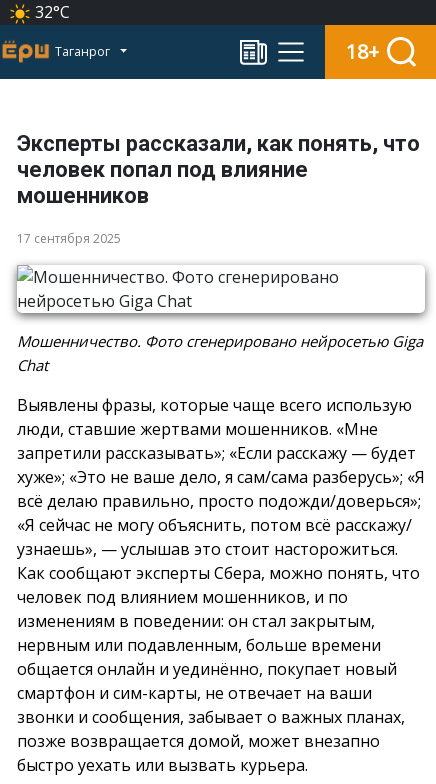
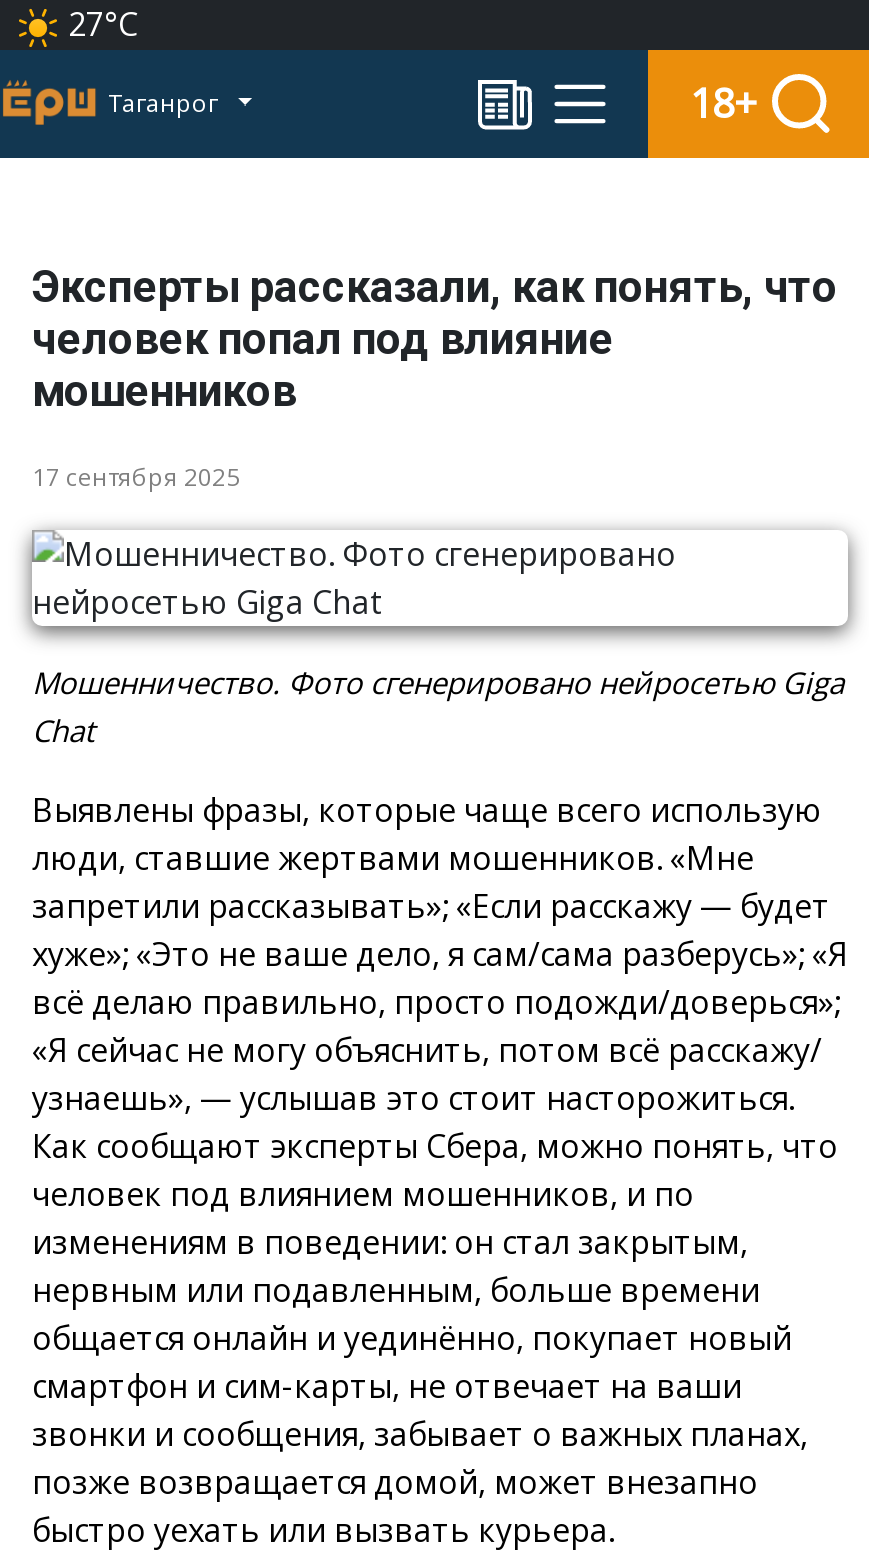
- 32°C
+ 27°C
